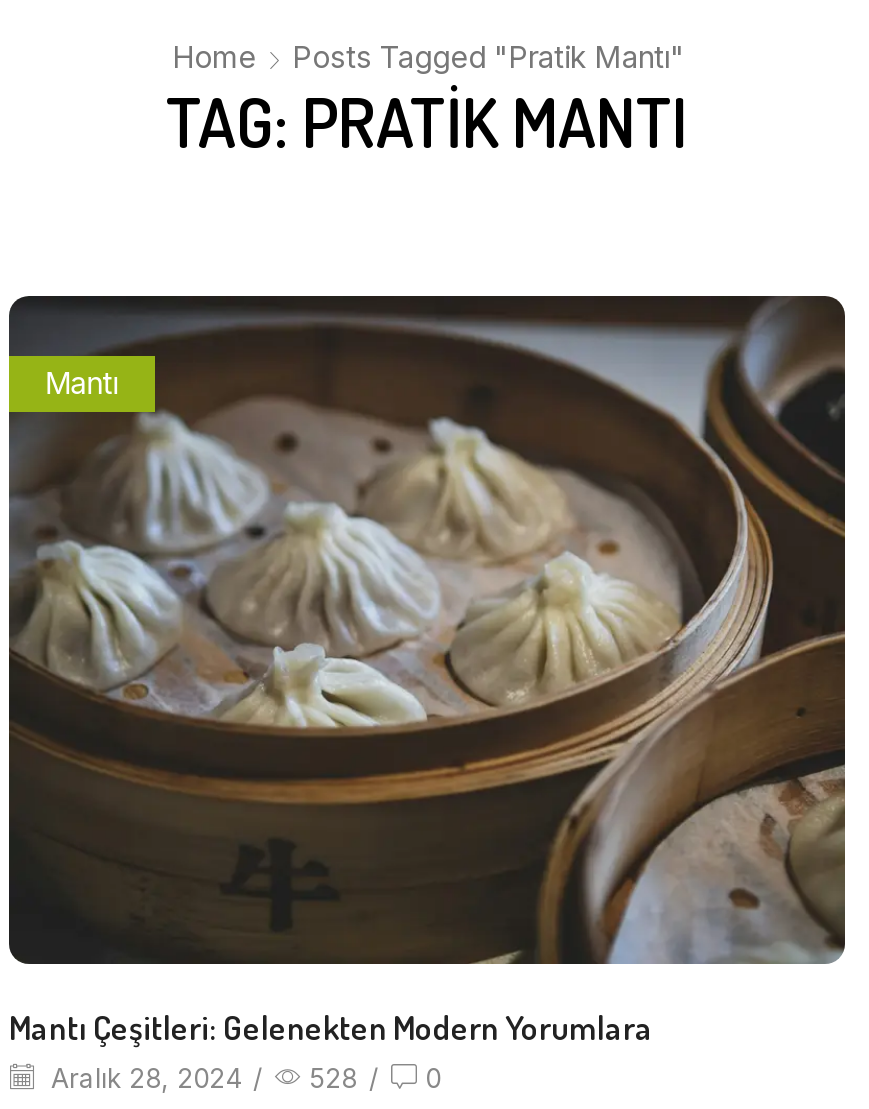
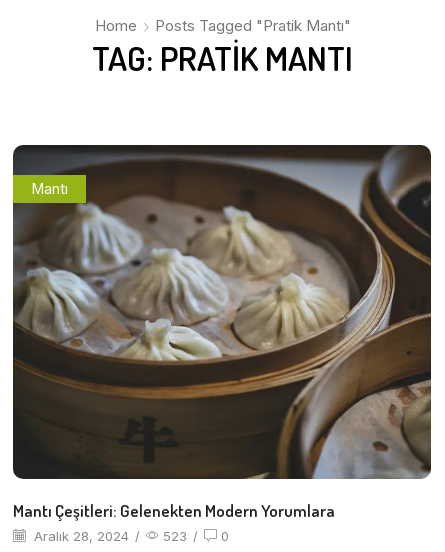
- Aralık 28, 2024 / 528 / 0
+ Aralık 28, 2024 / 523 / 0
